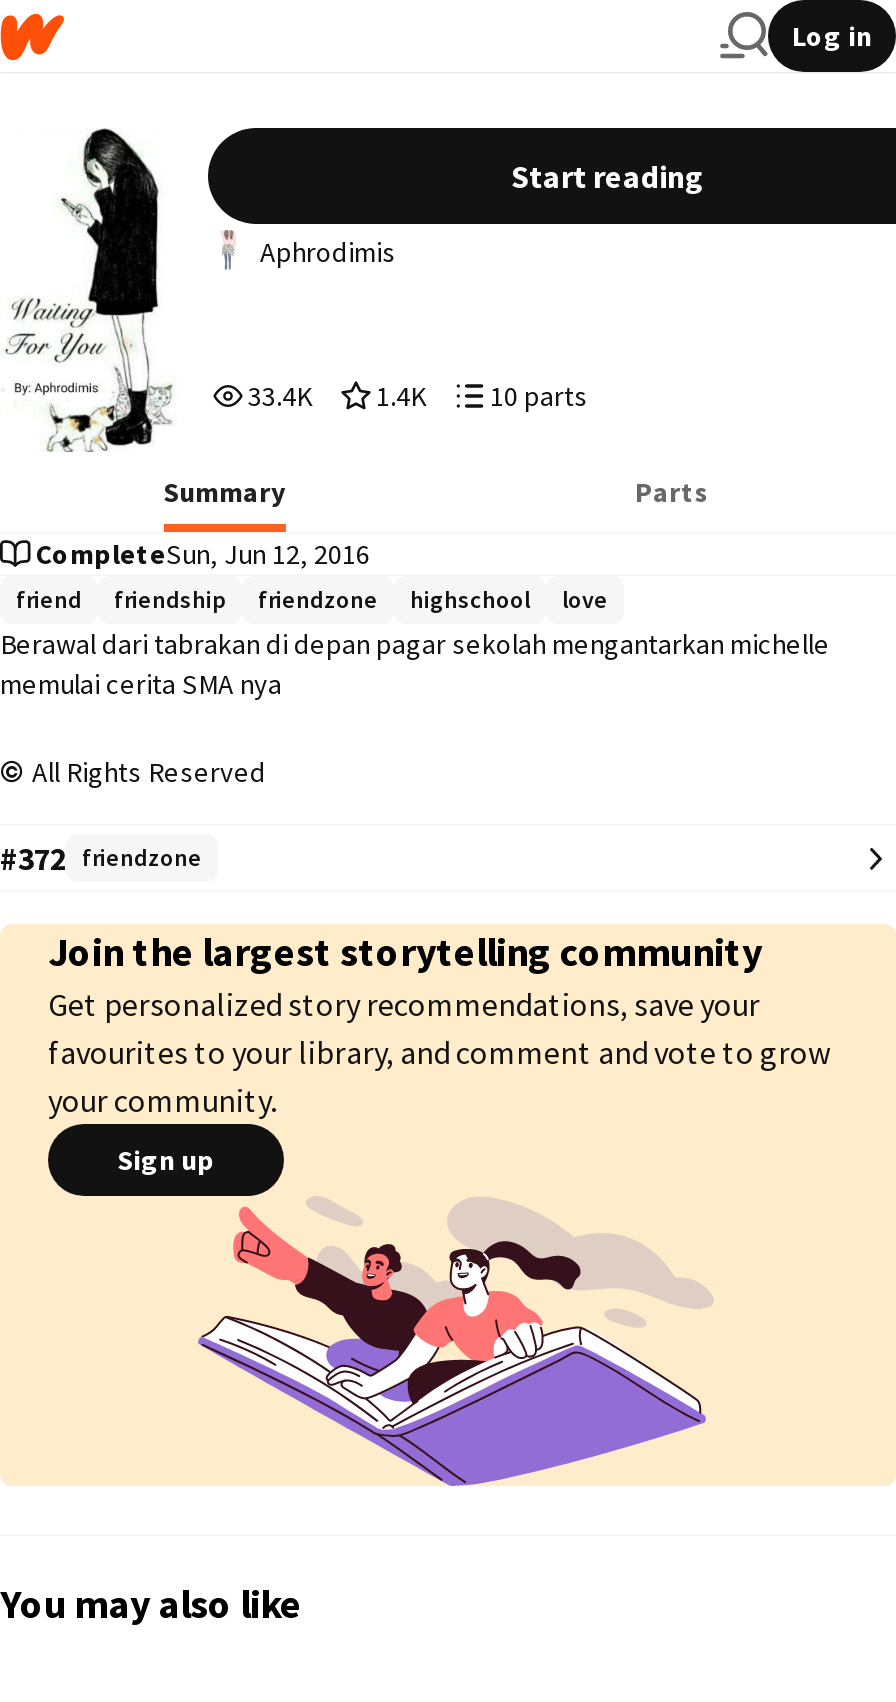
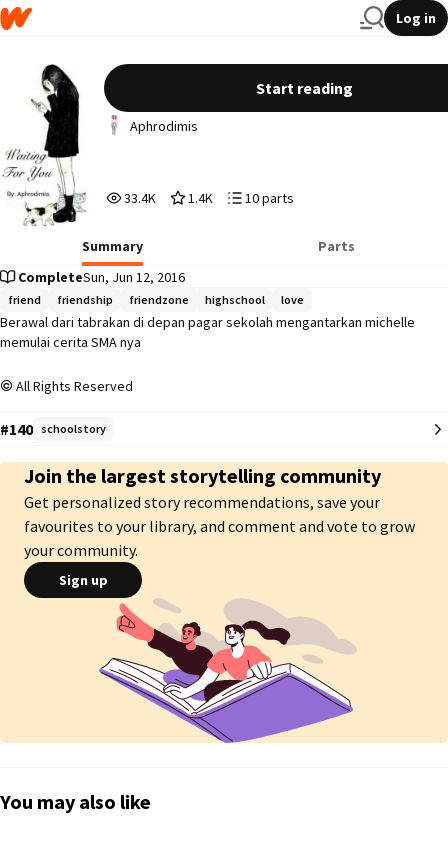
- #372 friendzone
+ #140 schoolstory
